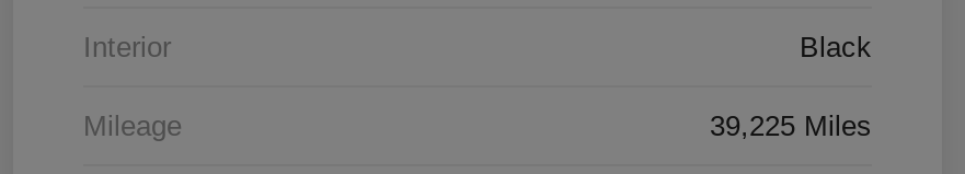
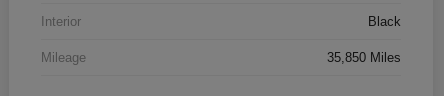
- 39,225 Miles
+ 35,850 Miles
